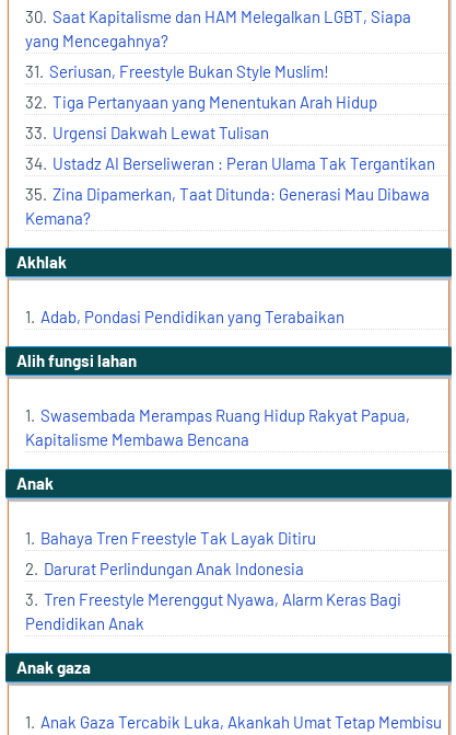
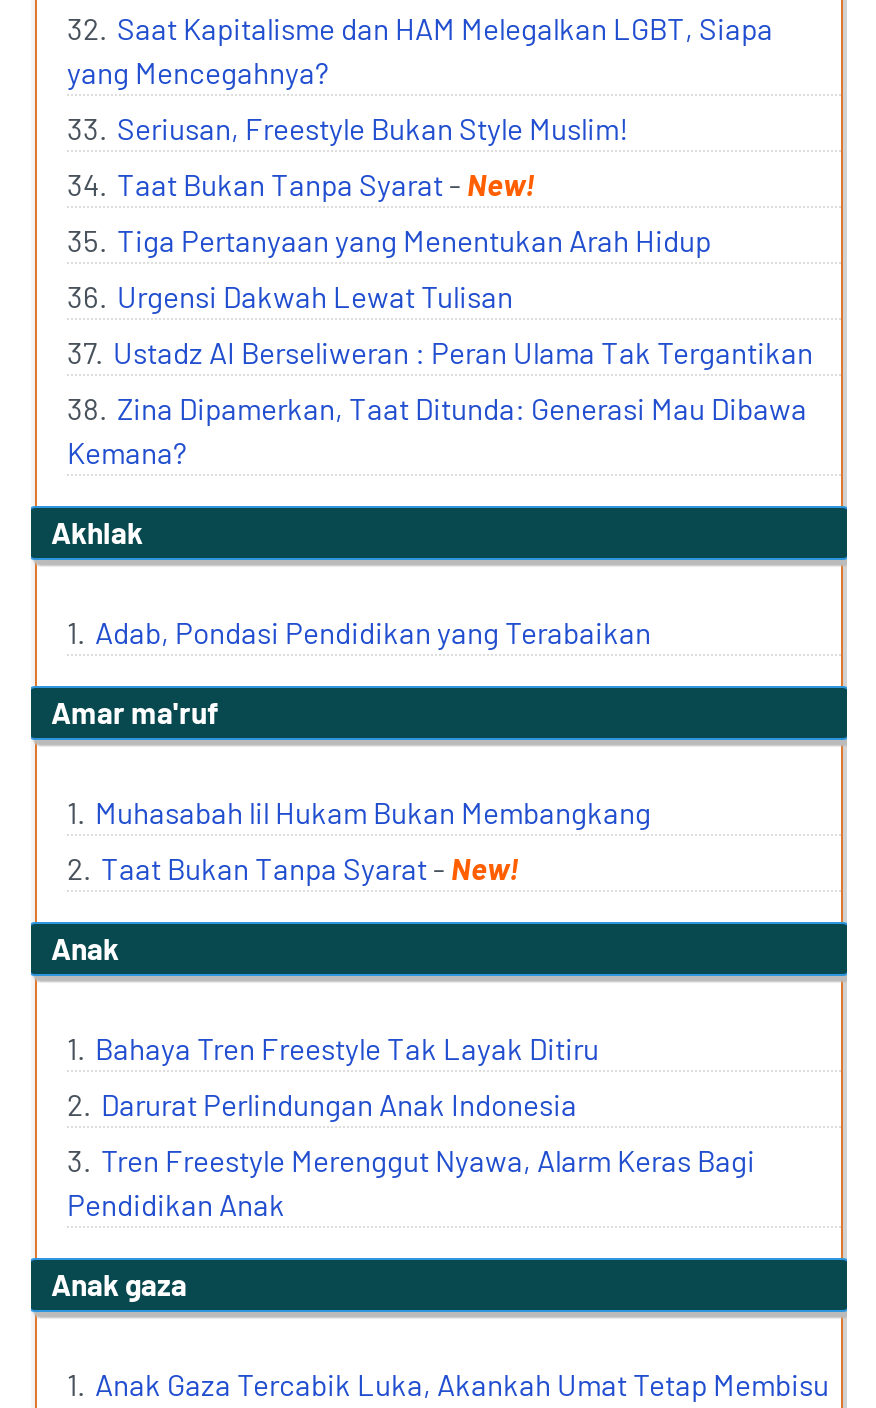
+ Taat Bukan Tanpa Syarat - New!

- alih fungsi lahan
- Swasembada Merampas Ruang Hidup Rakyat Papua,
- Kapitalisme Membawa Bencana
+ amar ma'ruf
+ Muhasabah lil Hukam Bukan Membangkang
+ Taat Bukan Tanpa Syarat - New!
